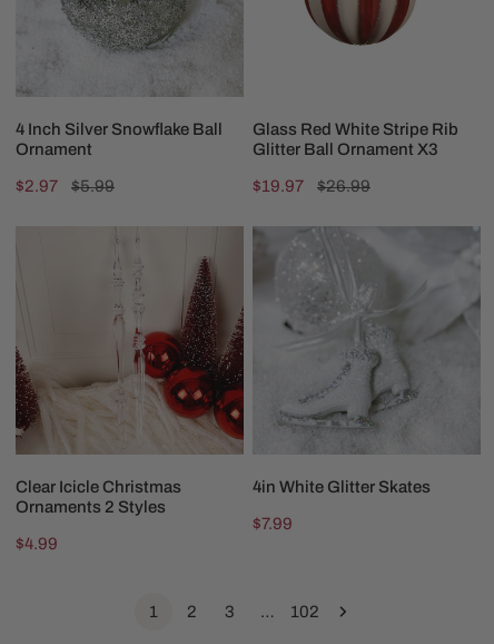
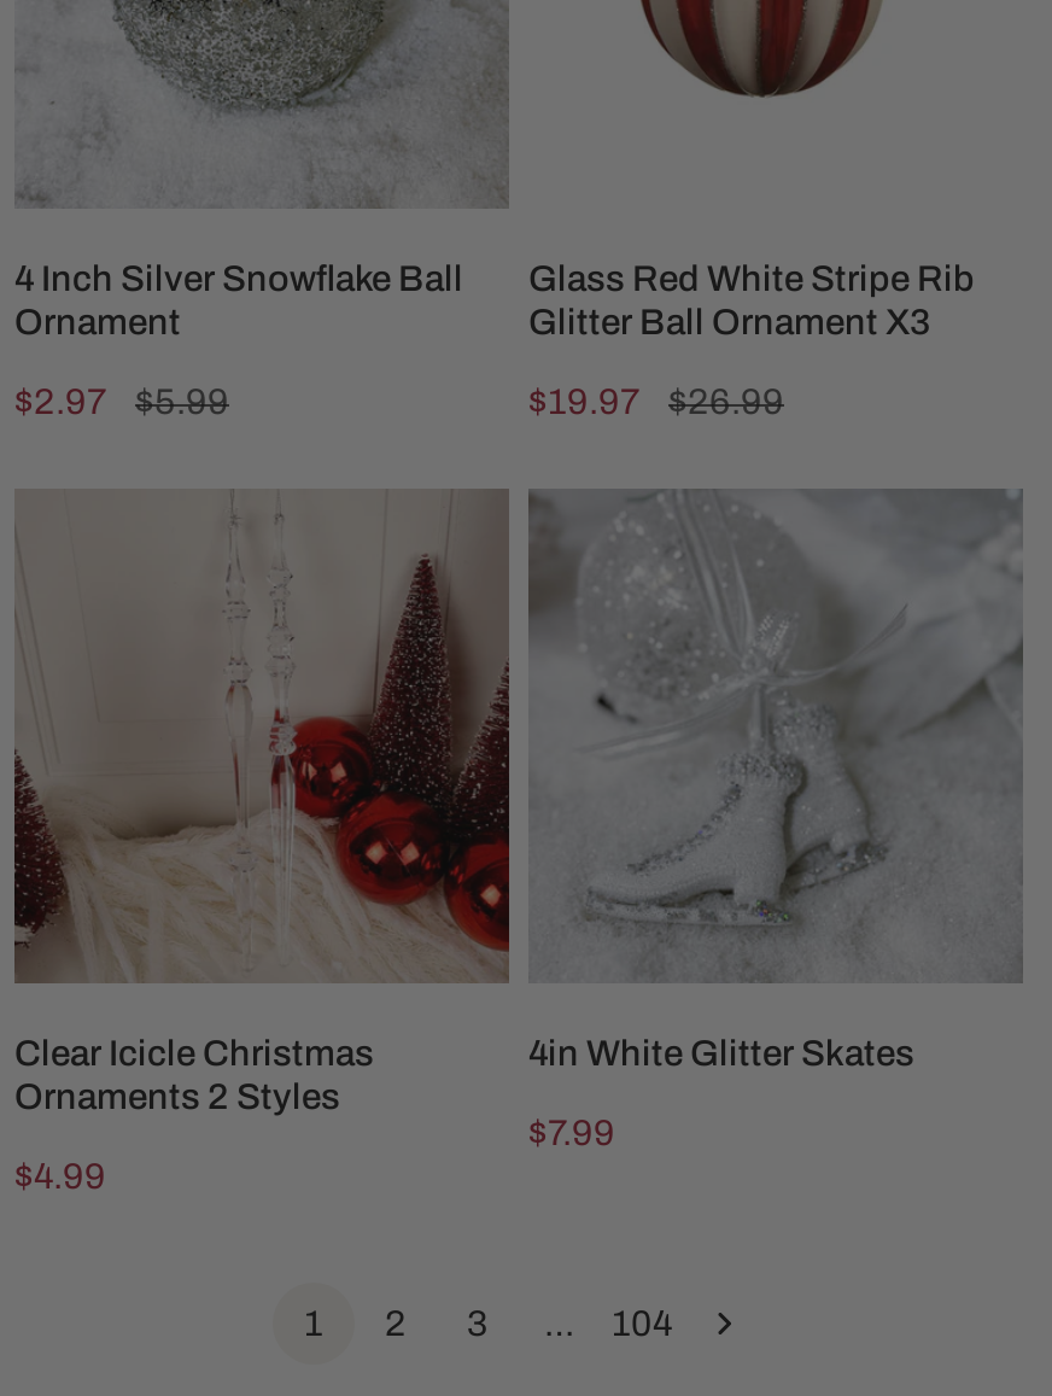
- 102
+ 104
